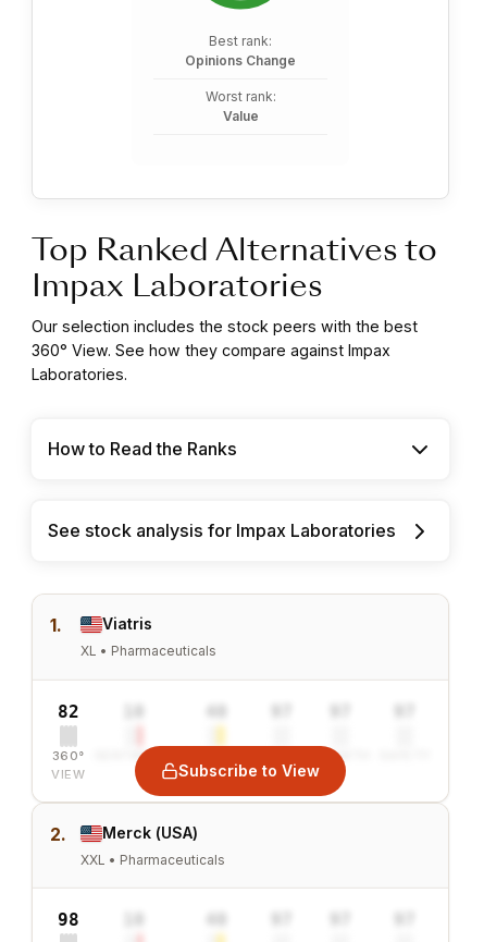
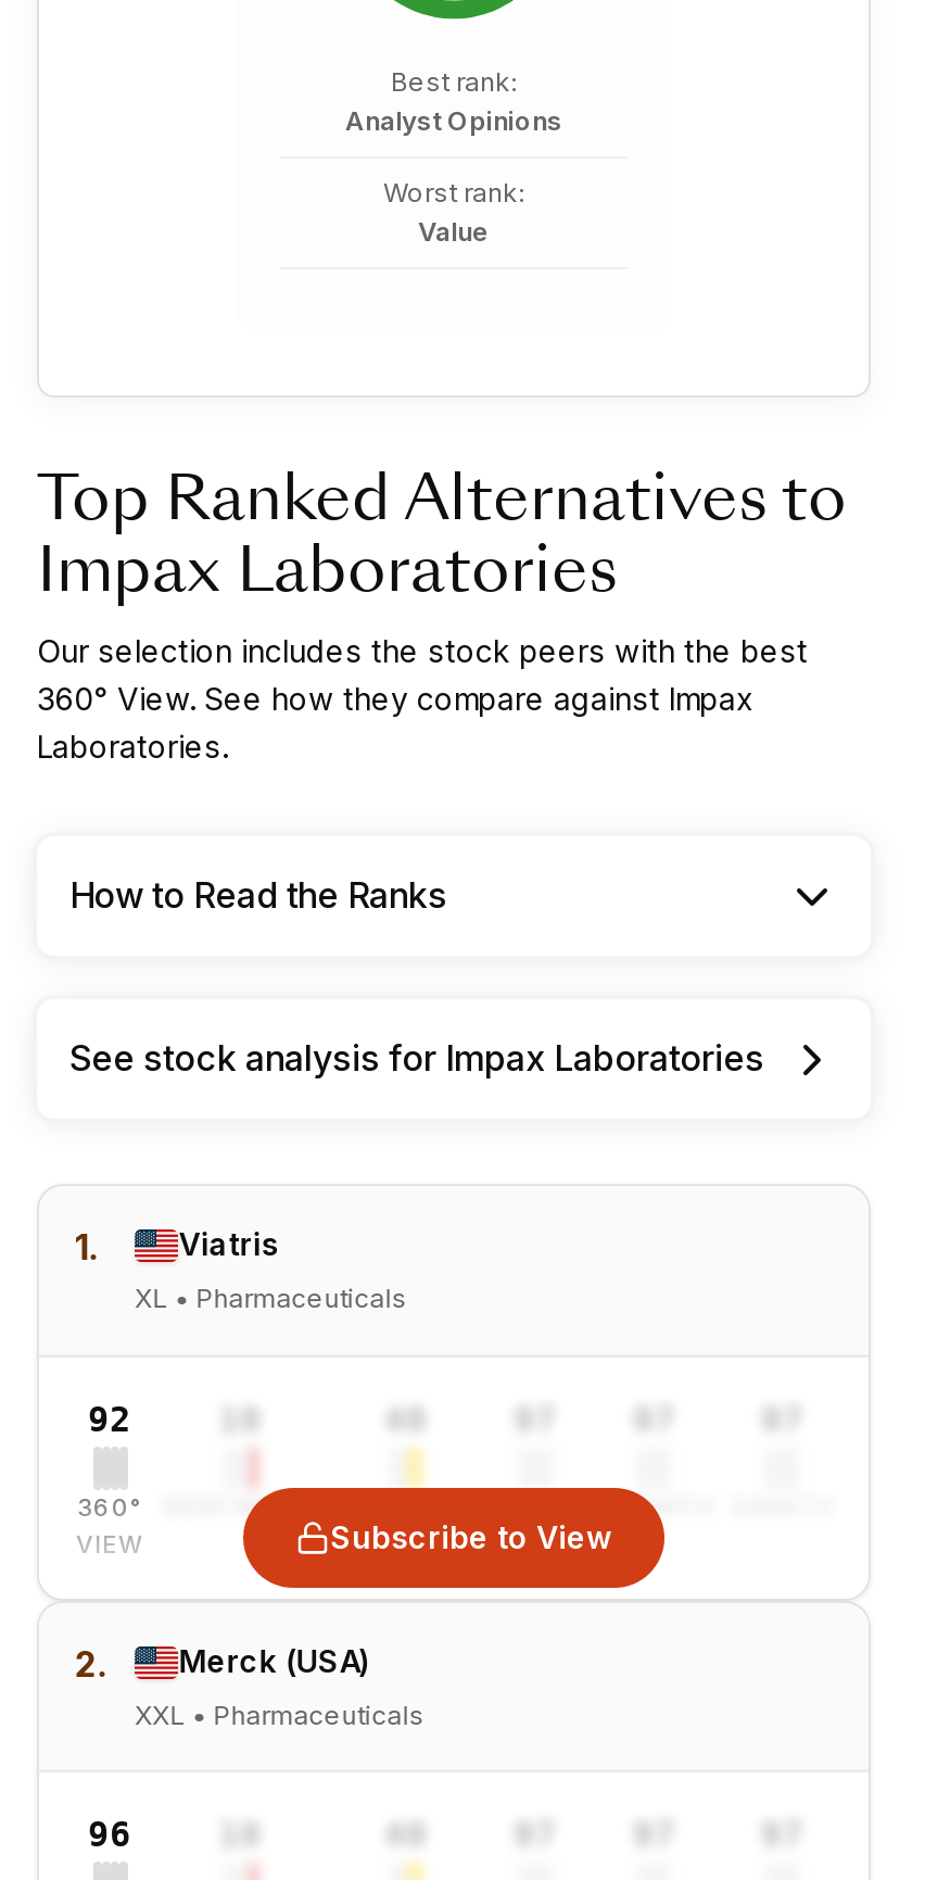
- Opinions Change
+ Analyst Opinions

- 82
+ 92

- 98
+ 96
